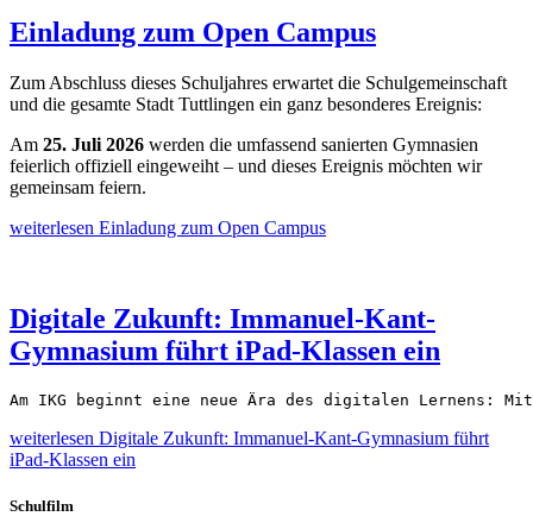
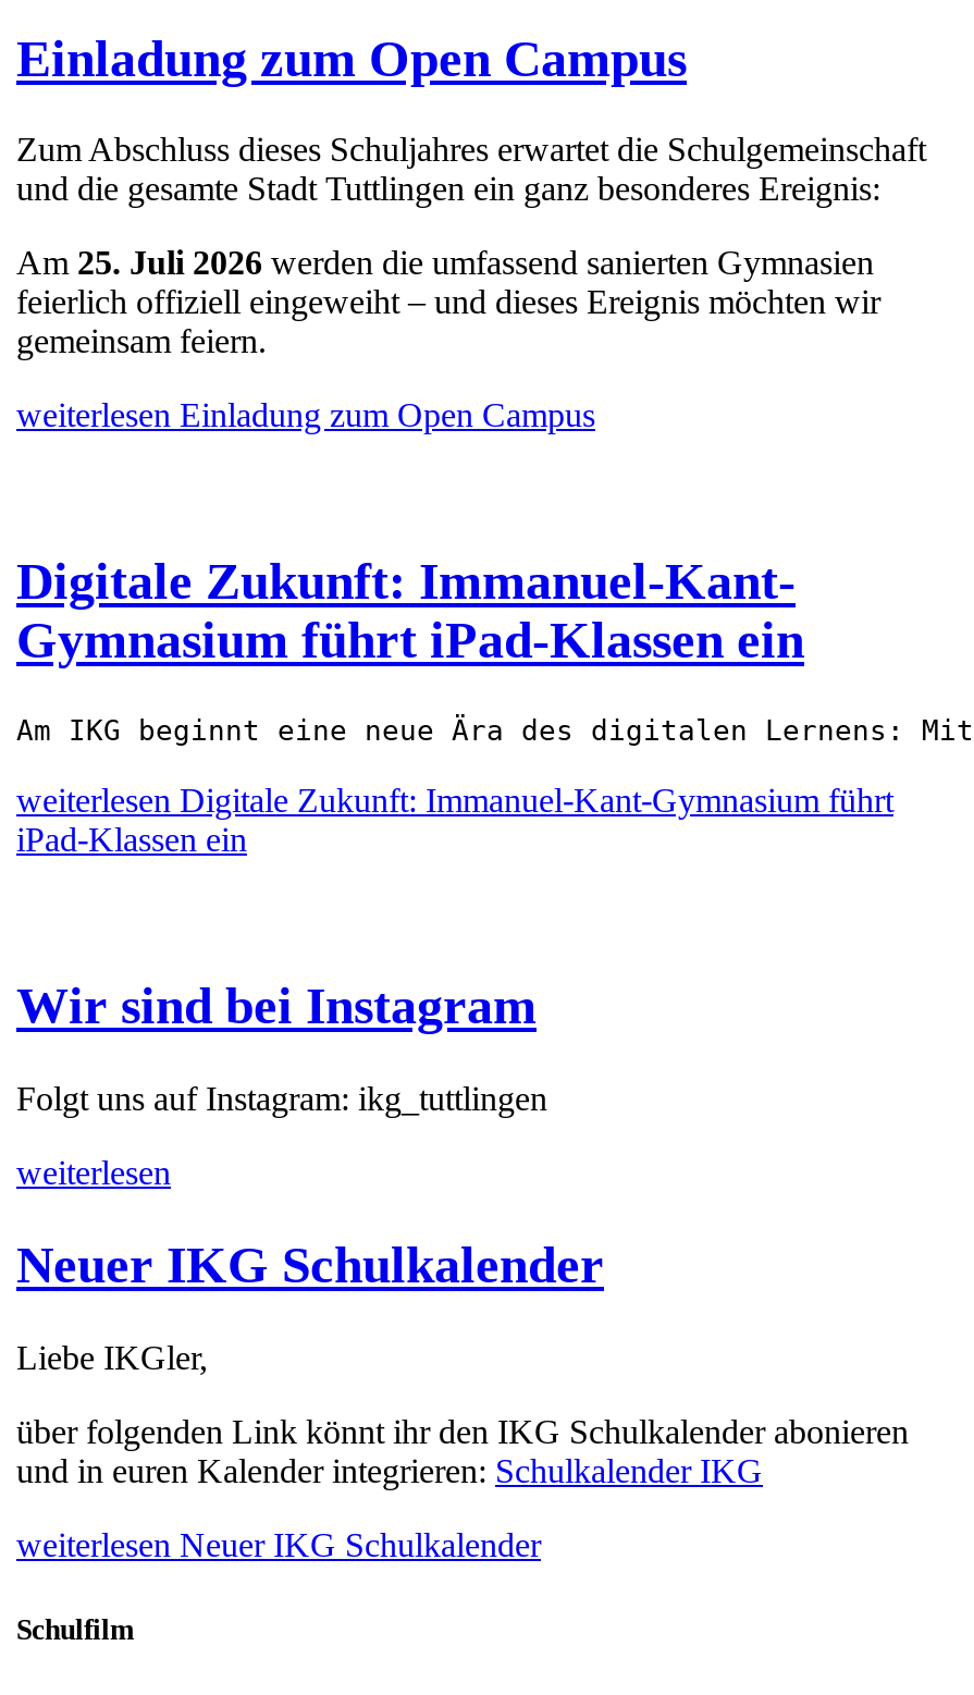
+ Wir sind bei Instagram
+ Folgt uns auf Instagram: ikg_tuttlingen
+ weiterlesen
+ Neuer IKG Schulkalender
+ Liebe IKGler,
+ über folgenden Link könnt ihr den IKG Schulkalender abonieren
+ und in euren Kalender integrieren: Schulkalender IKG
+ weiterlesen Neuer IKG Schulkalender
